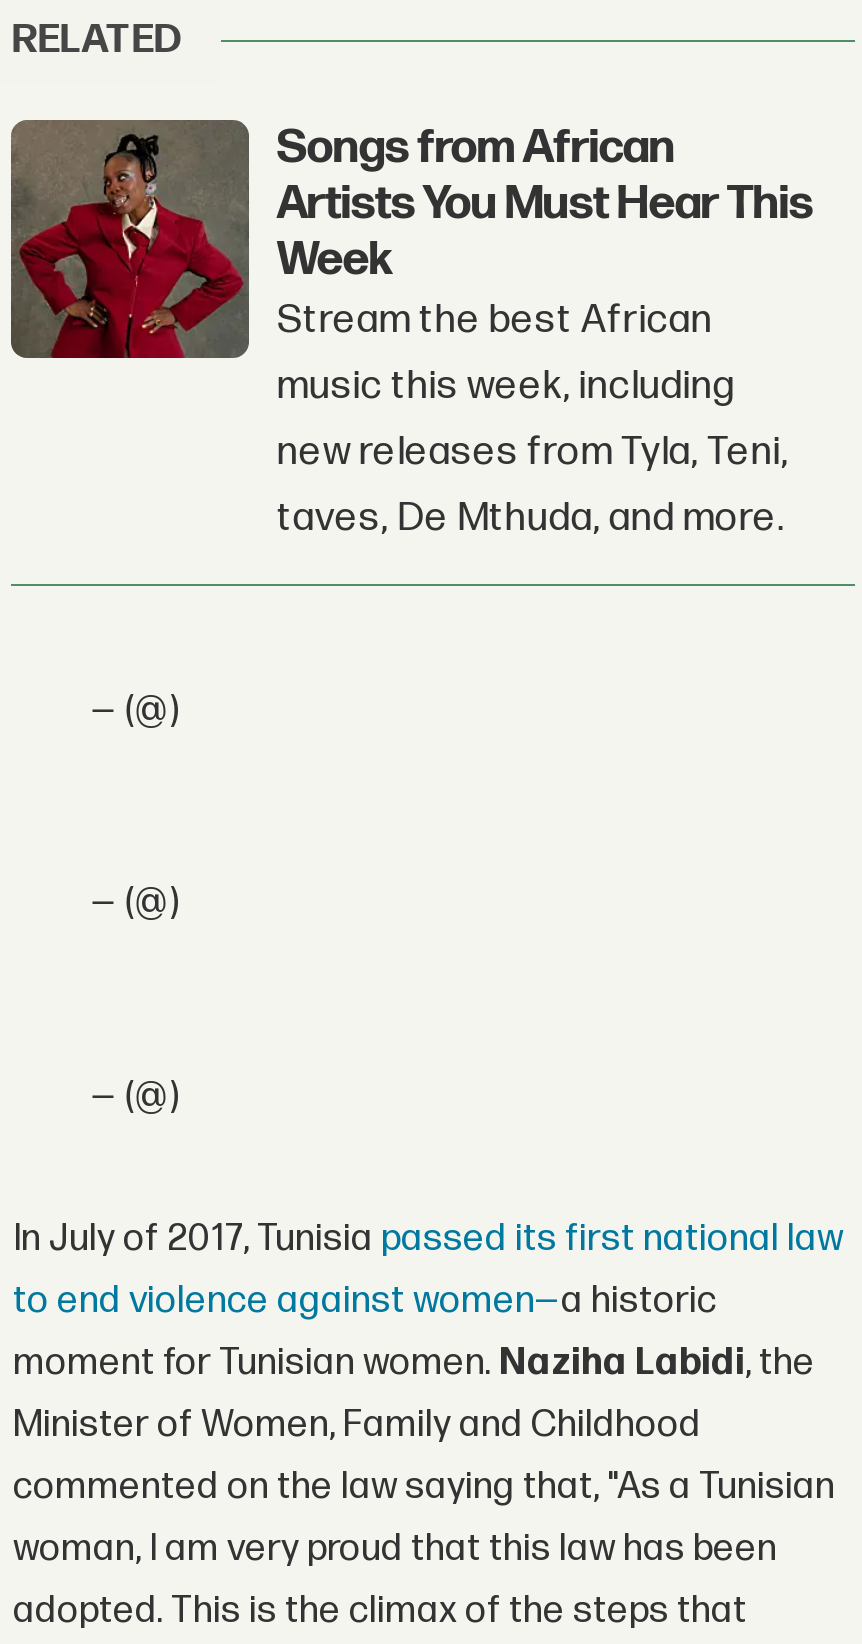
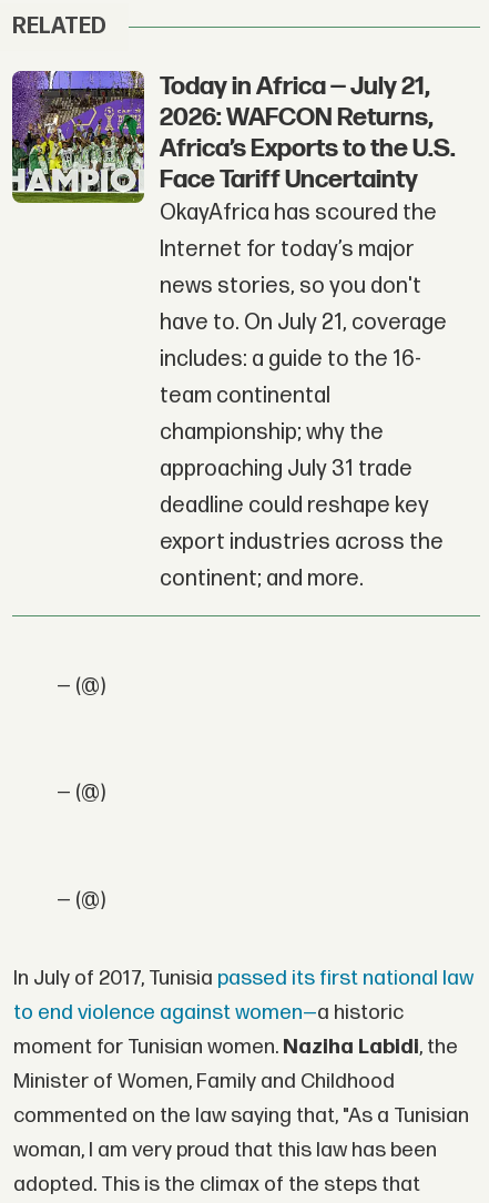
- [image]
- Songs from African
- Artists You Must Hear This
- Week
- Stream the best African
- music this week, including
- new releases from Tyla, Teni,
- taves, De Mthuda, and more.
+ [image]
+ Today in Africa — July 21,
+ 2026: WAFCON Returns,
+ Africa’s Exports to the U.S.
+ Face Tariff Uncertainty
+ OkayAfrica has scoured the
+ Internet for today’s major
+ news stories, so you don't
+ have to. On July 21, coverage
+ includes: a guide to the 16-
+ team continental
+ championship; why the
+ approaching July 31 trade
+ deadline could reshape key
+ export industries across the
+ continent; and more.
